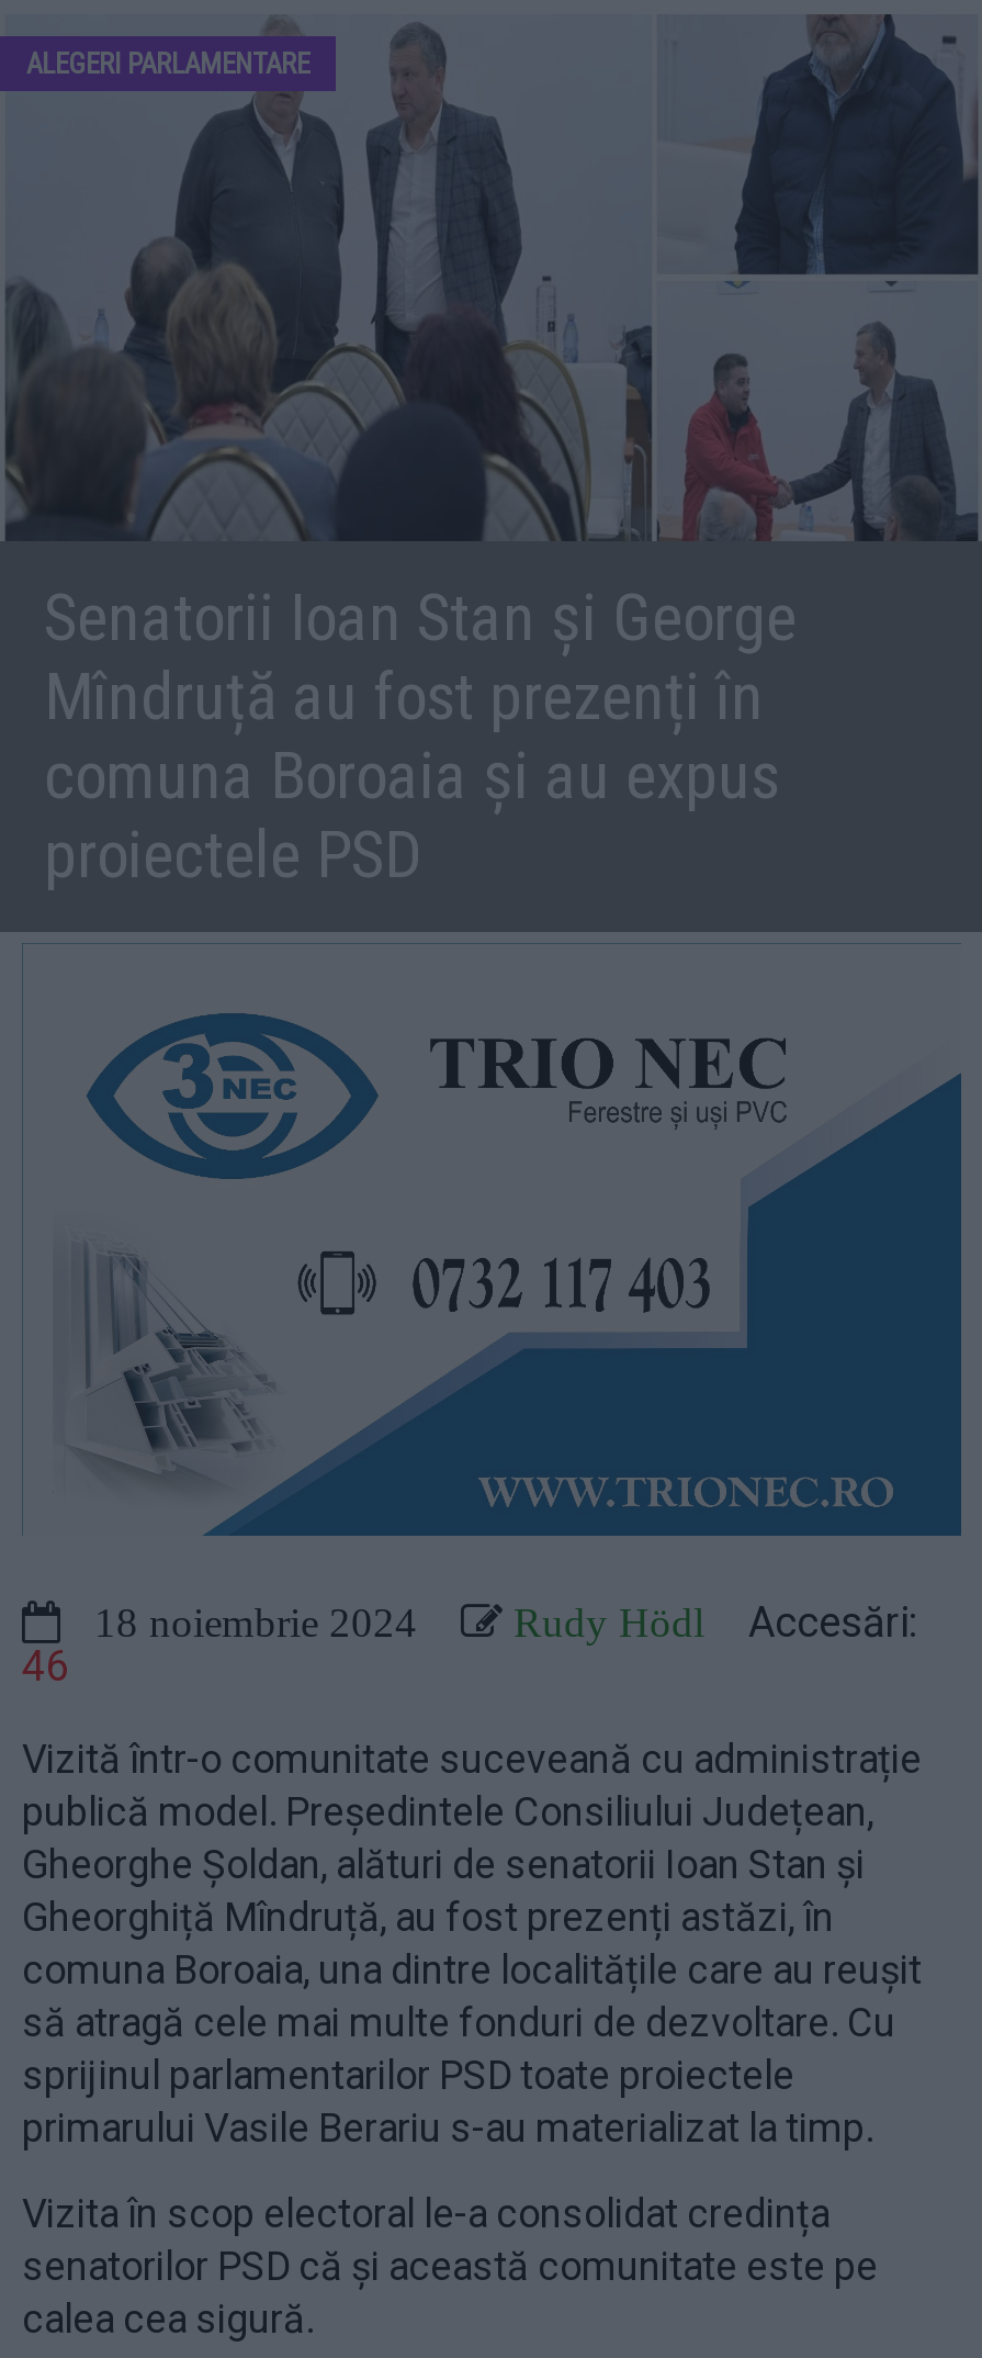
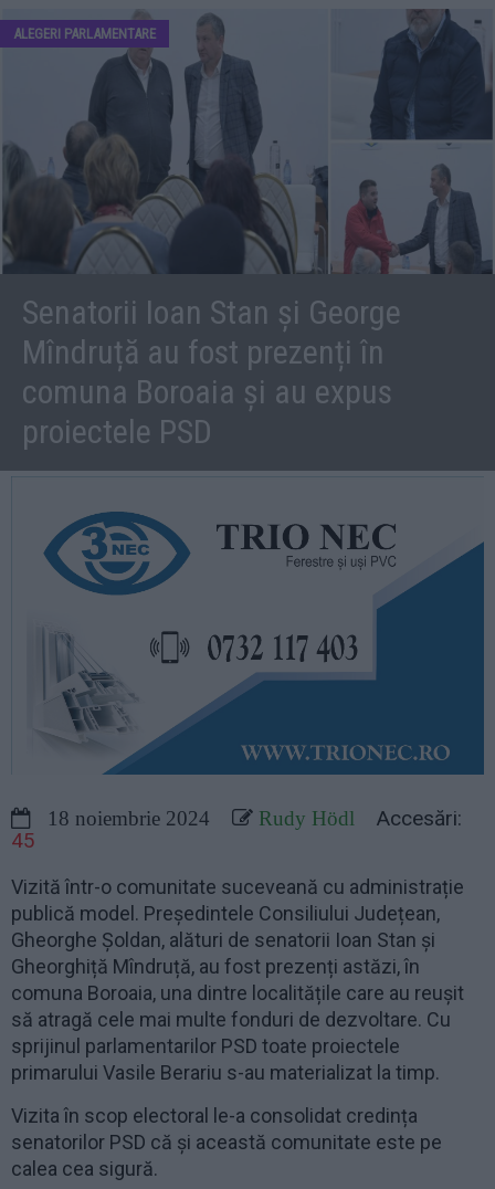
- 46
+ 45
